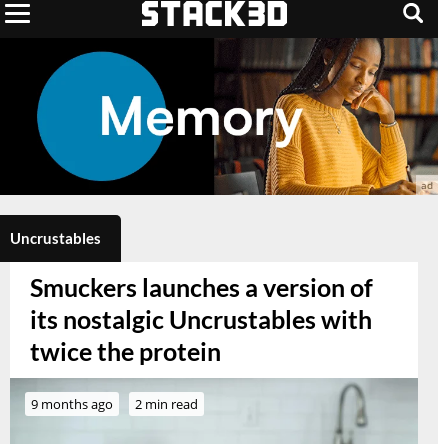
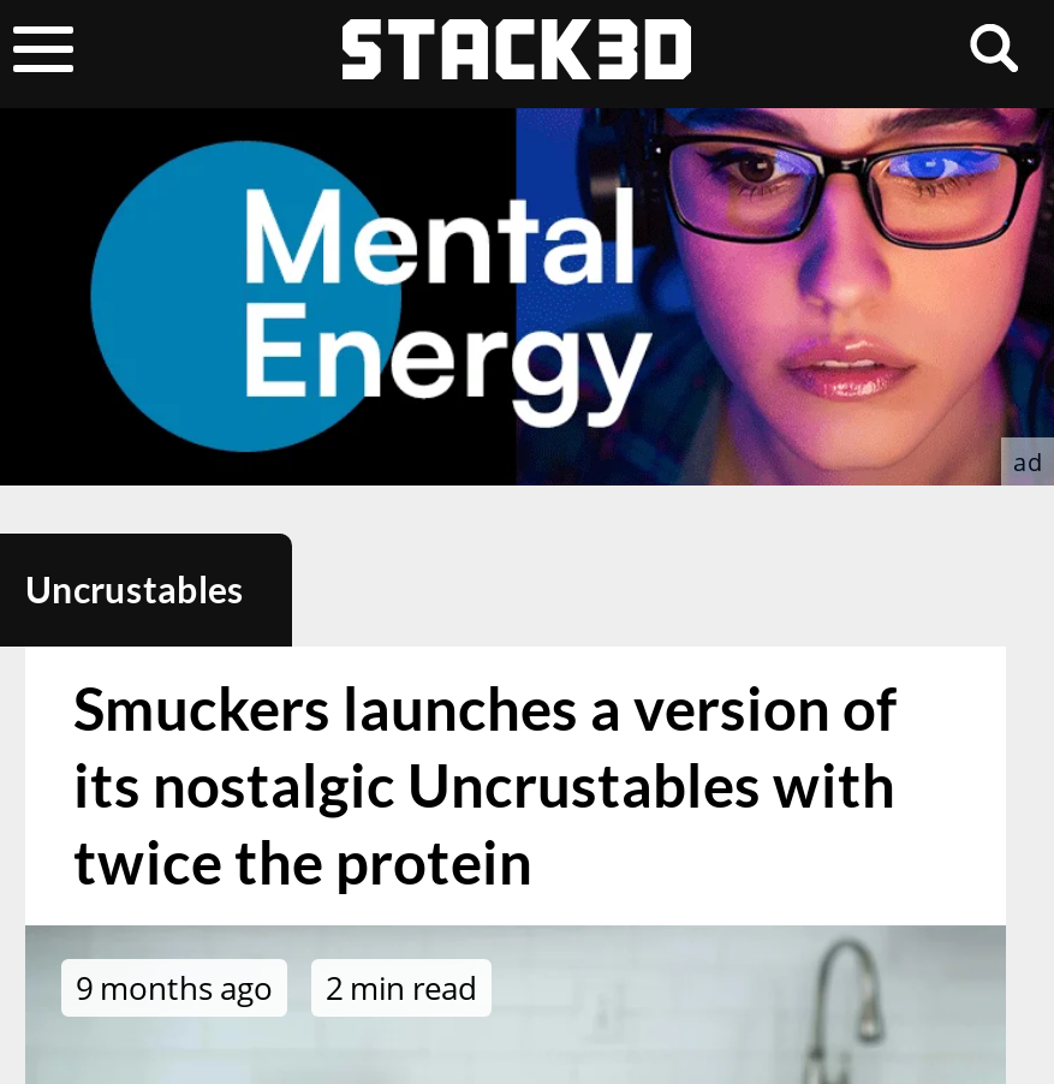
- [image]
+ [image]
